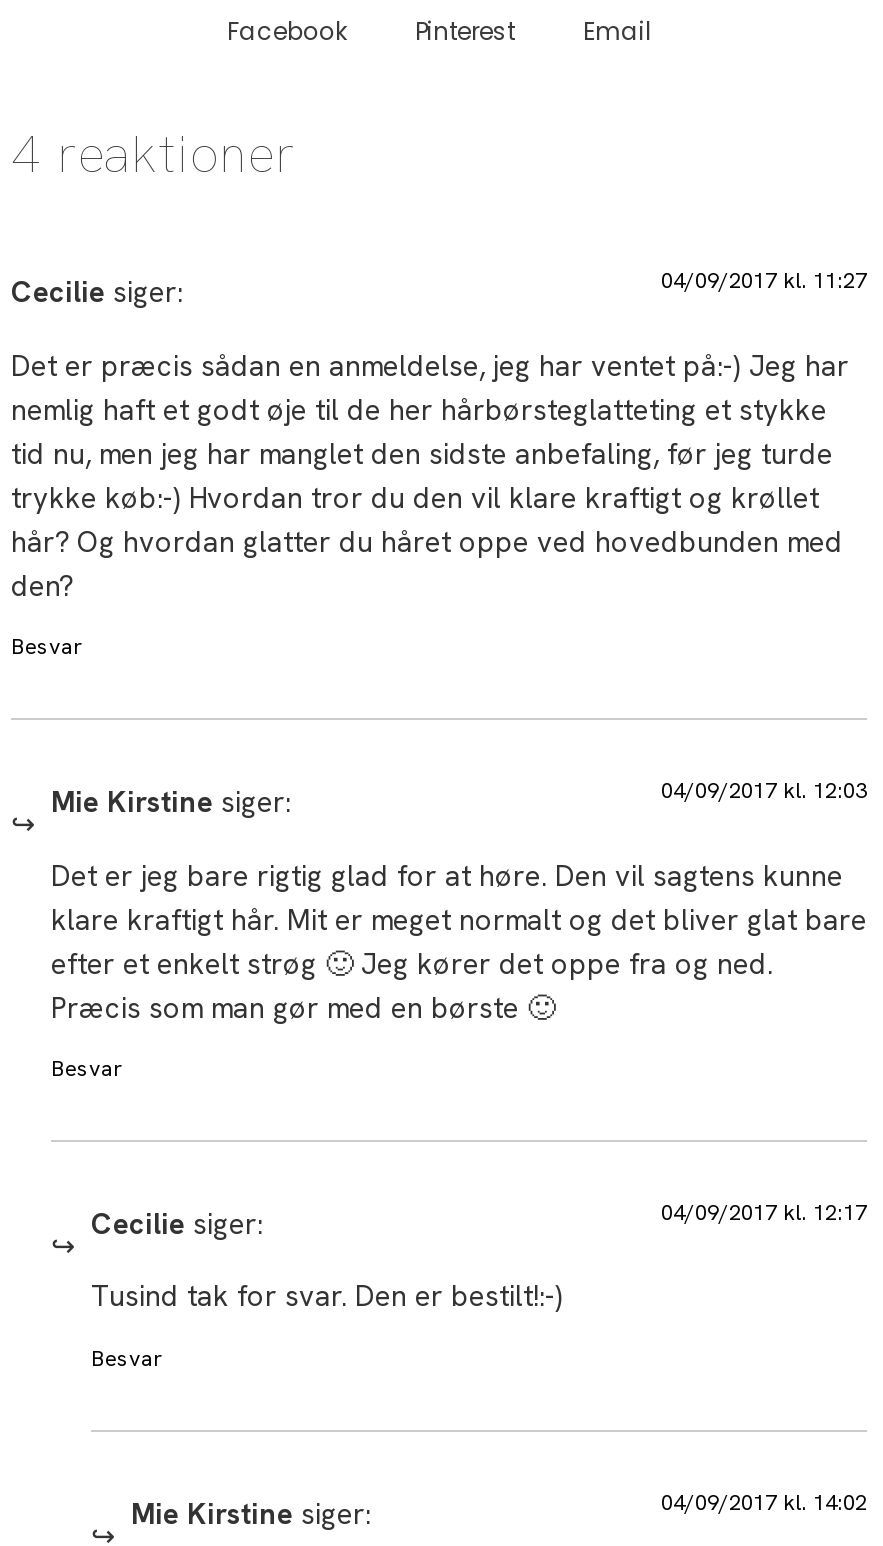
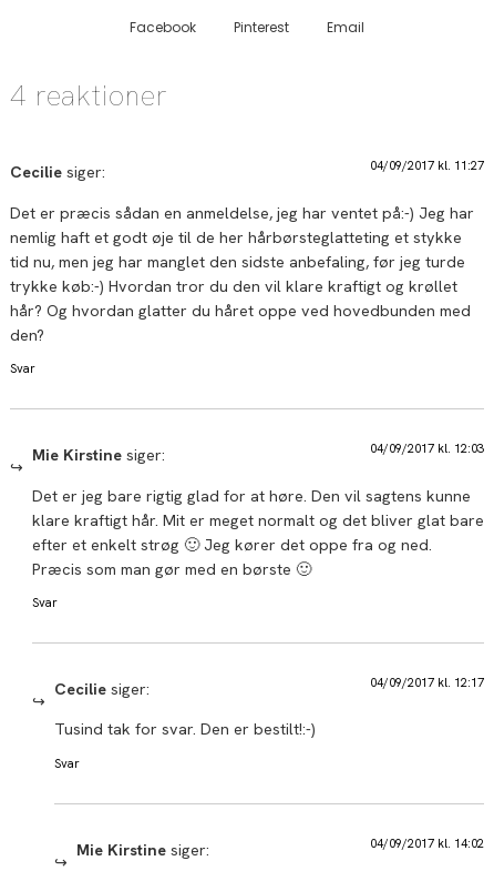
- Besvar
+ Svar

- Besvar
+ Svar

- Besvar
+ Svar
